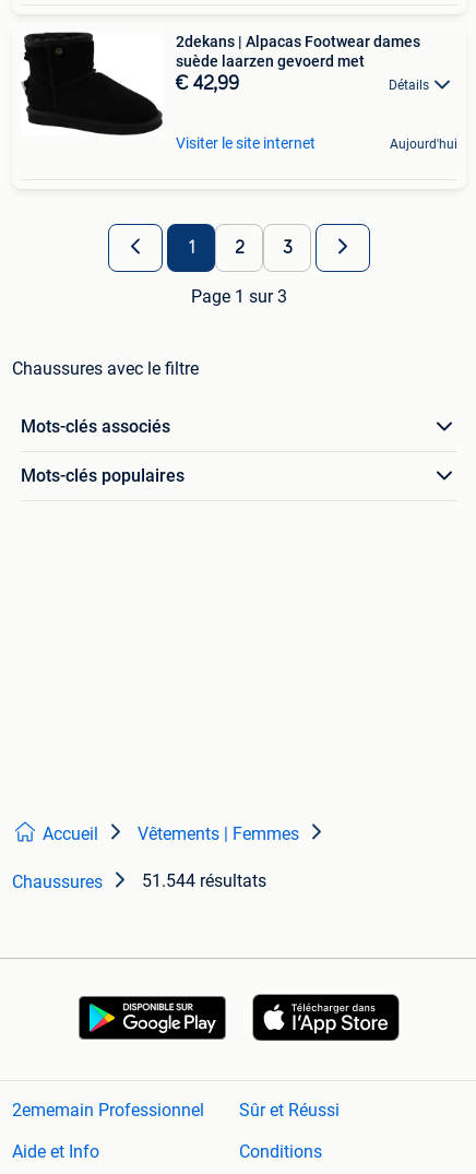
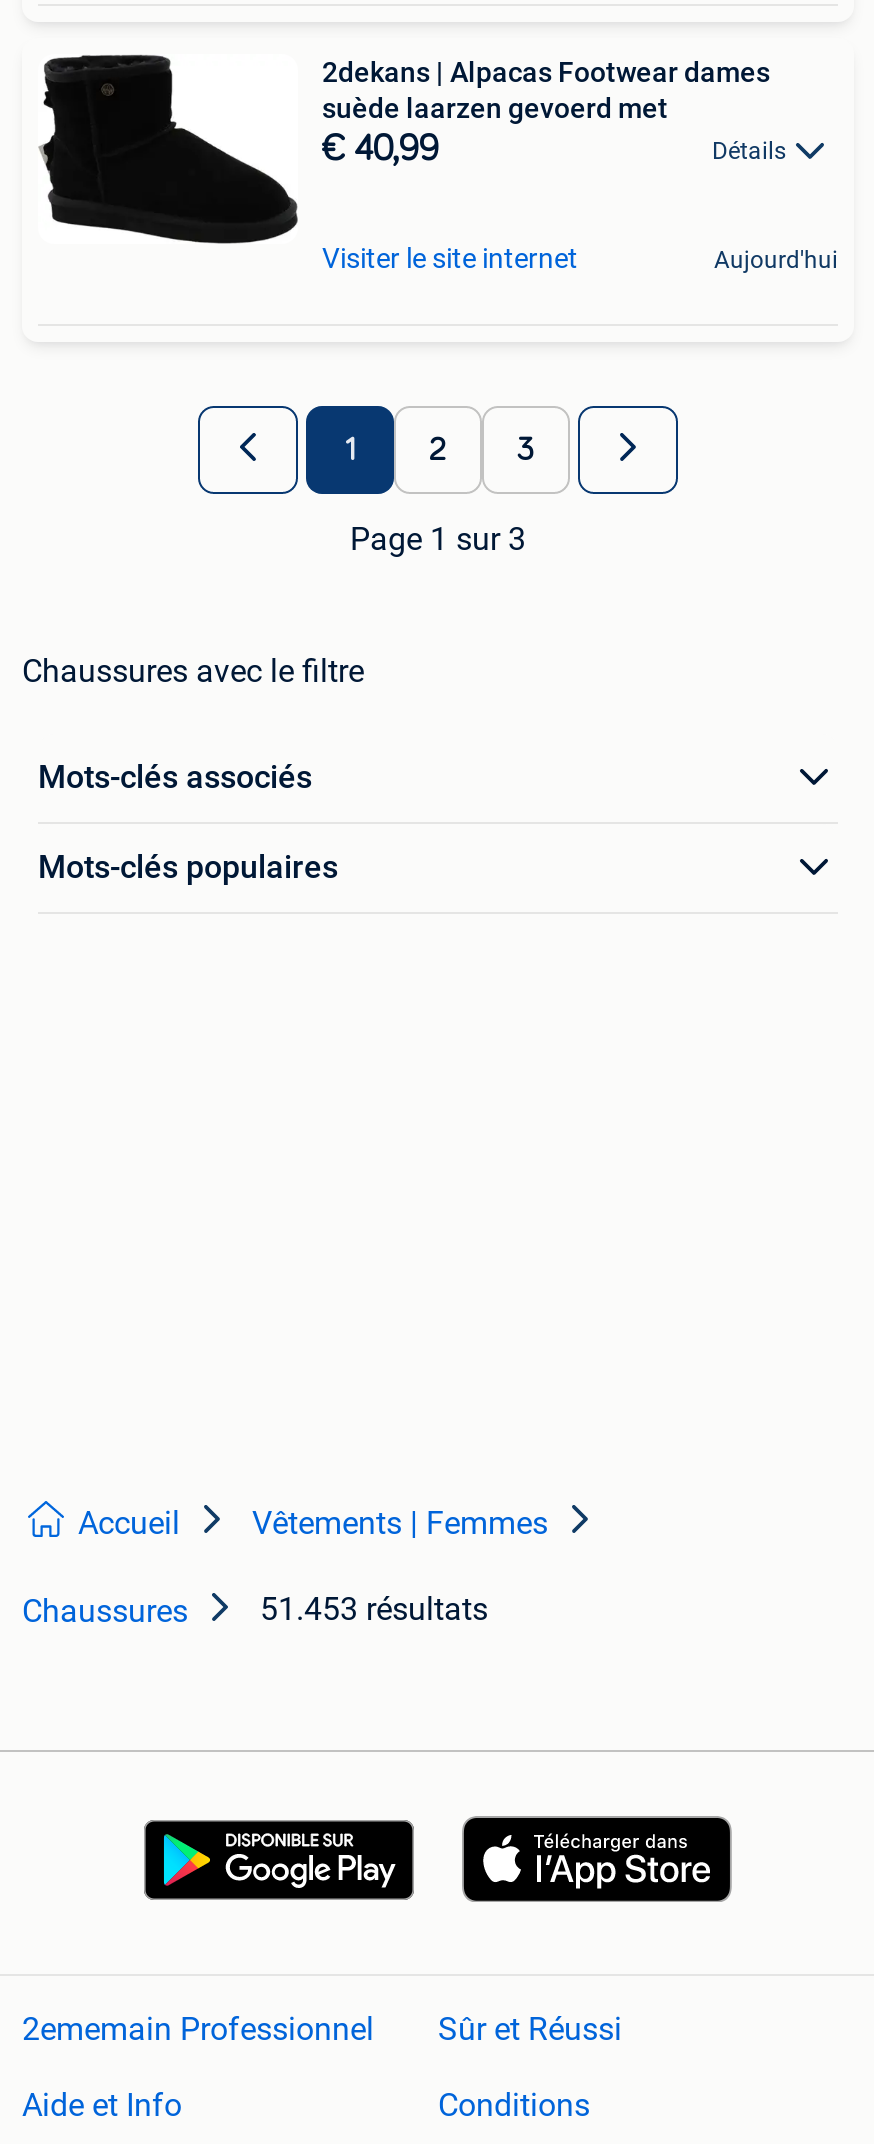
- € 42,99
+ € 40,99

- Chaussures 51.544 résultats
+ Chaussures 51.453 résultats
